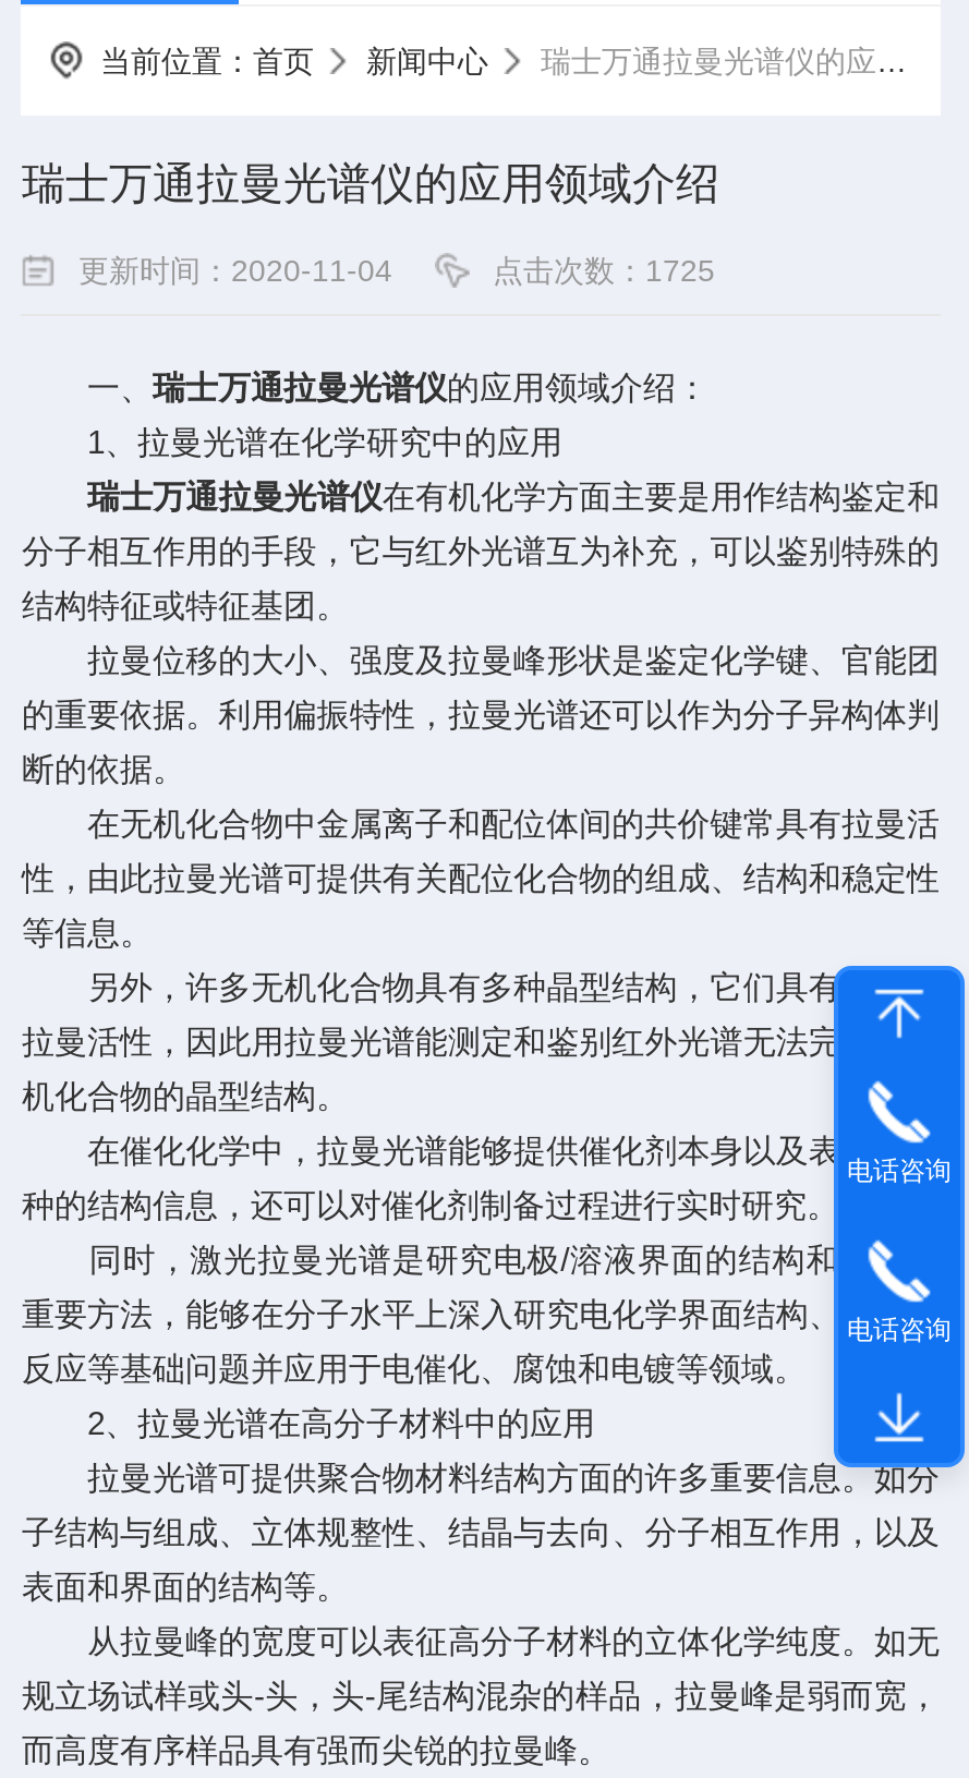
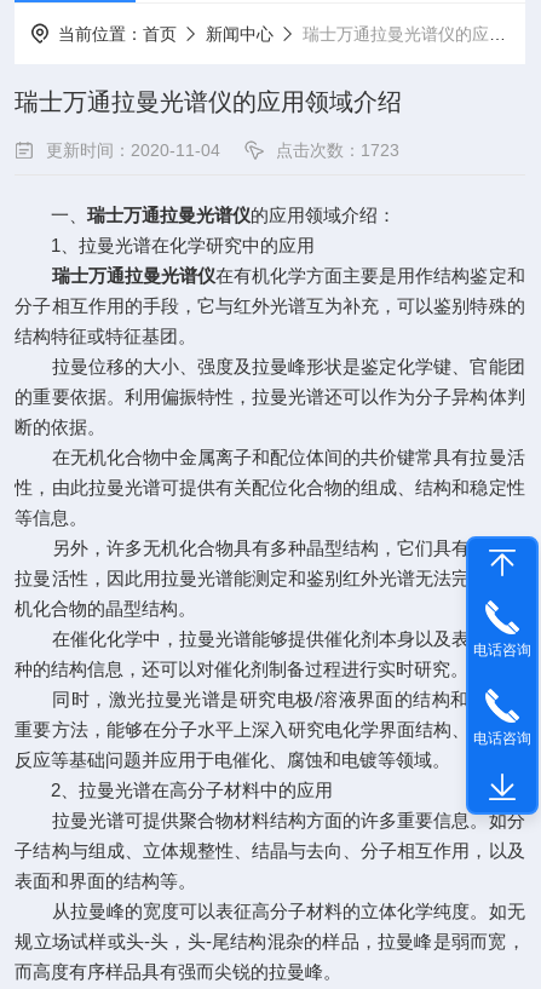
- 点击次数：1725
+ 点击次数：1723
